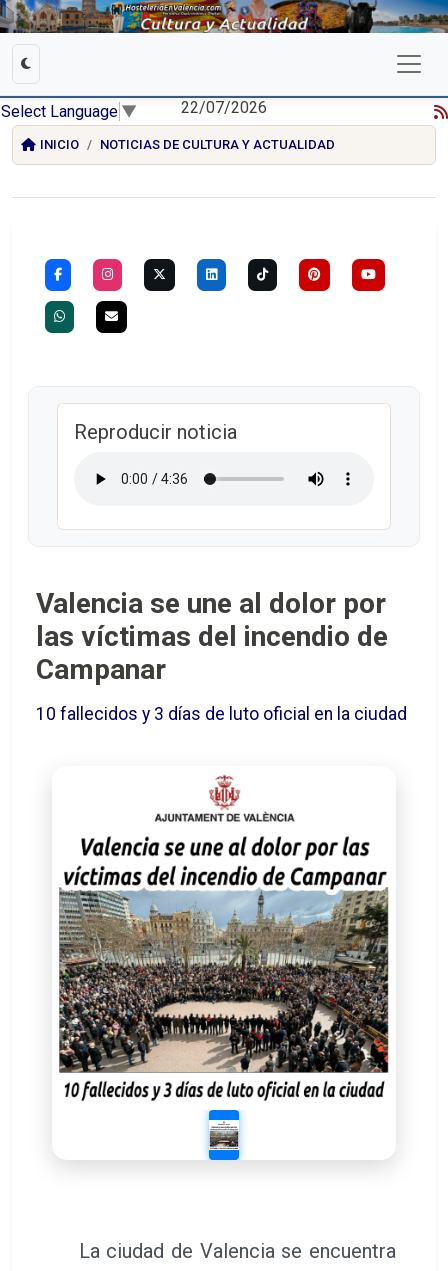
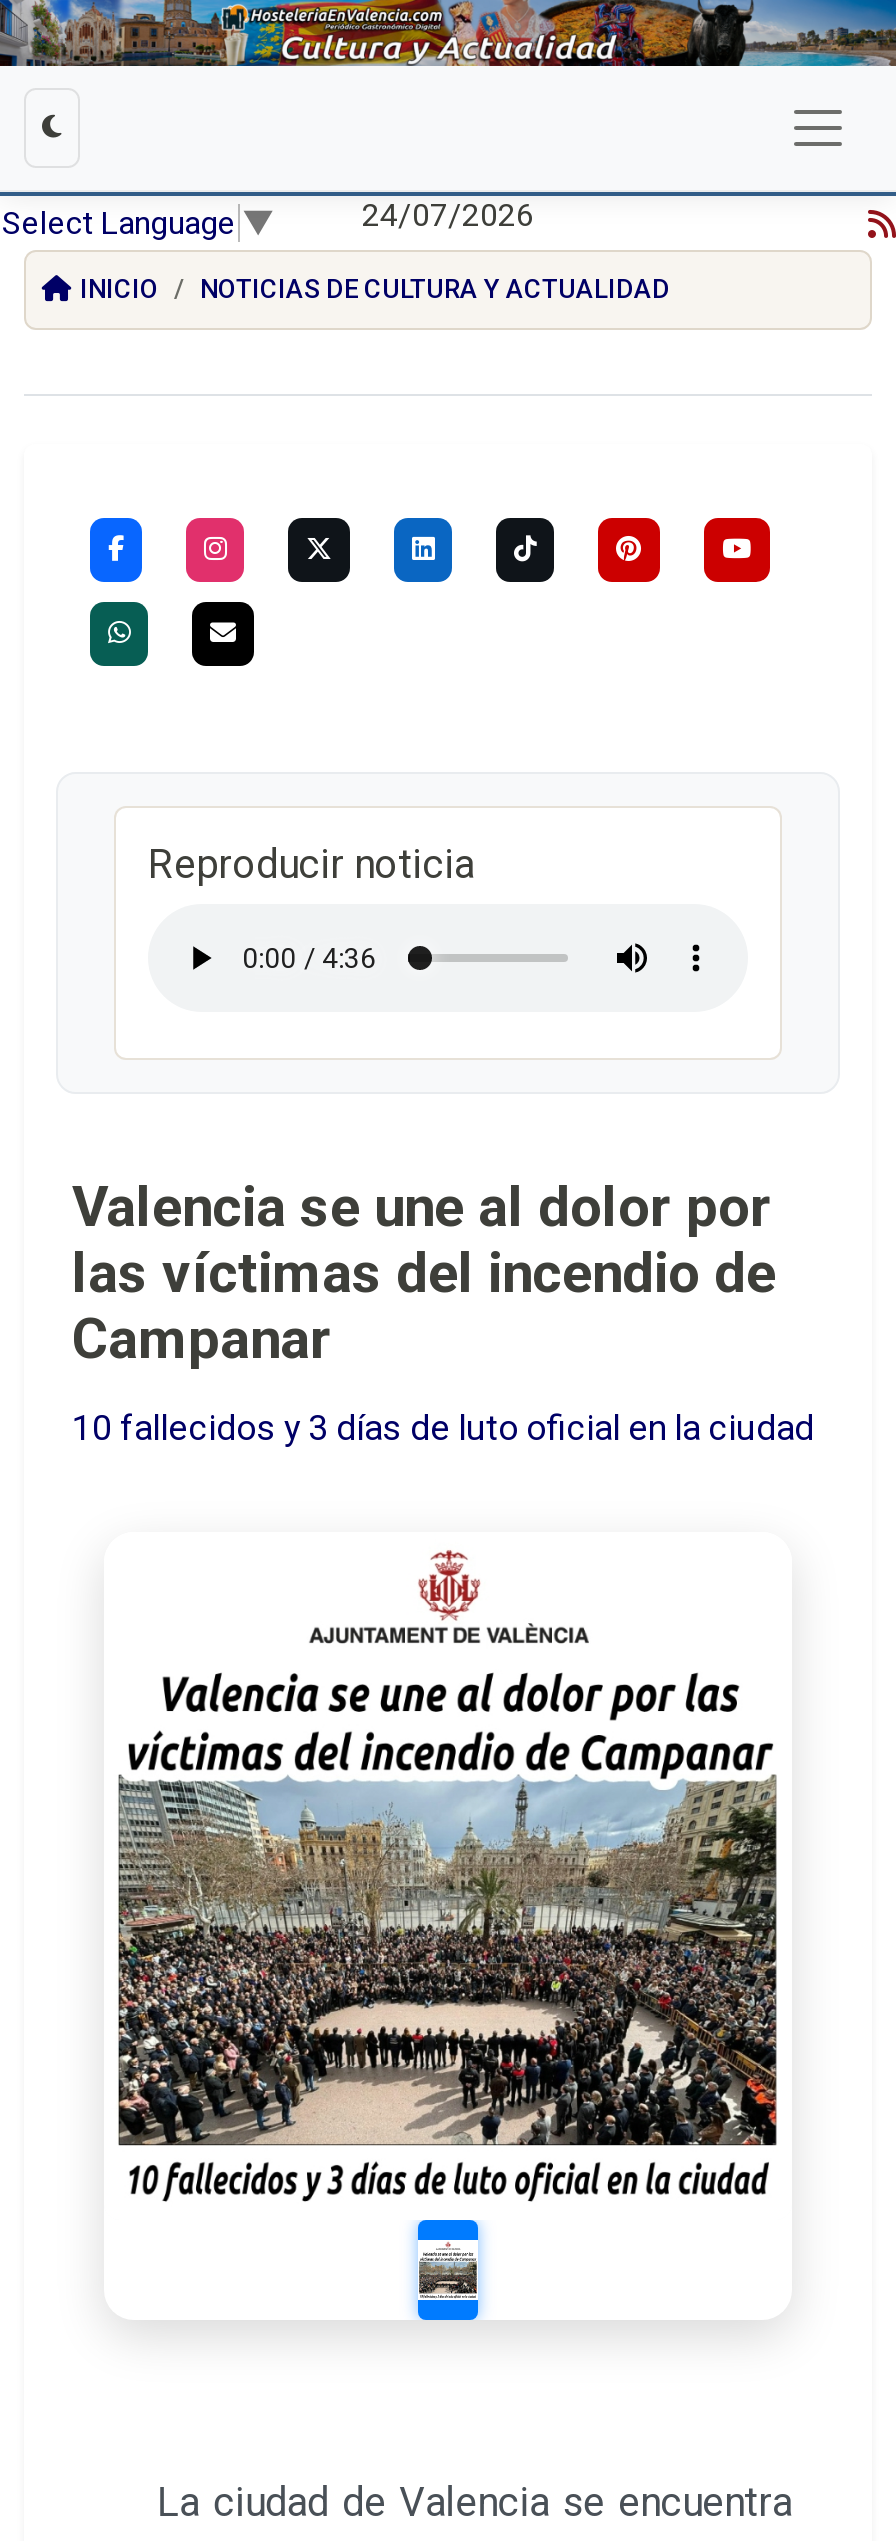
- 22/07/2026
+ 24/07/2026
